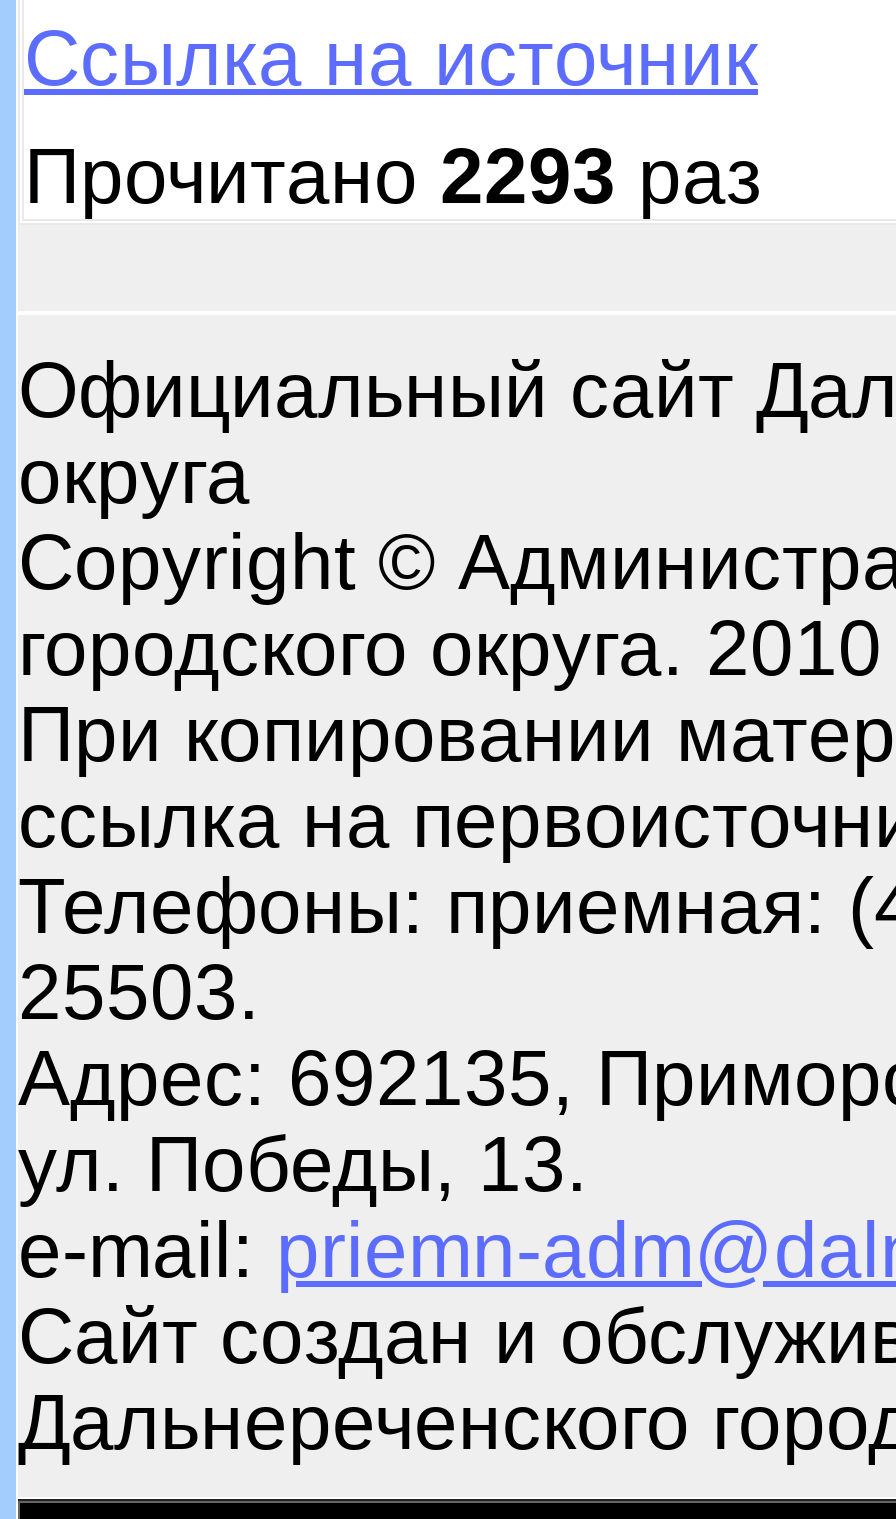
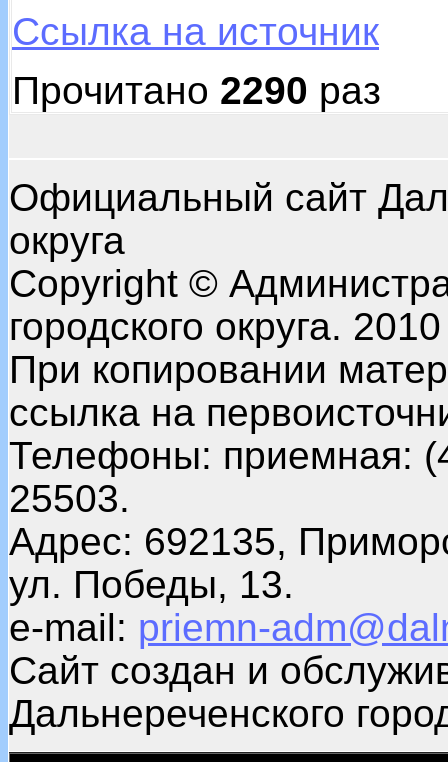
- Прочитано 2293 раз
+ Прочитано 2290 раз
